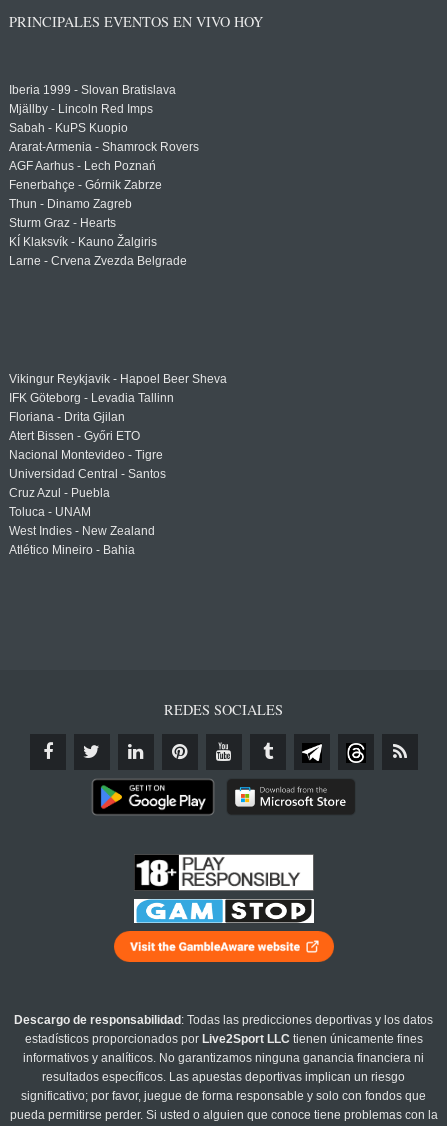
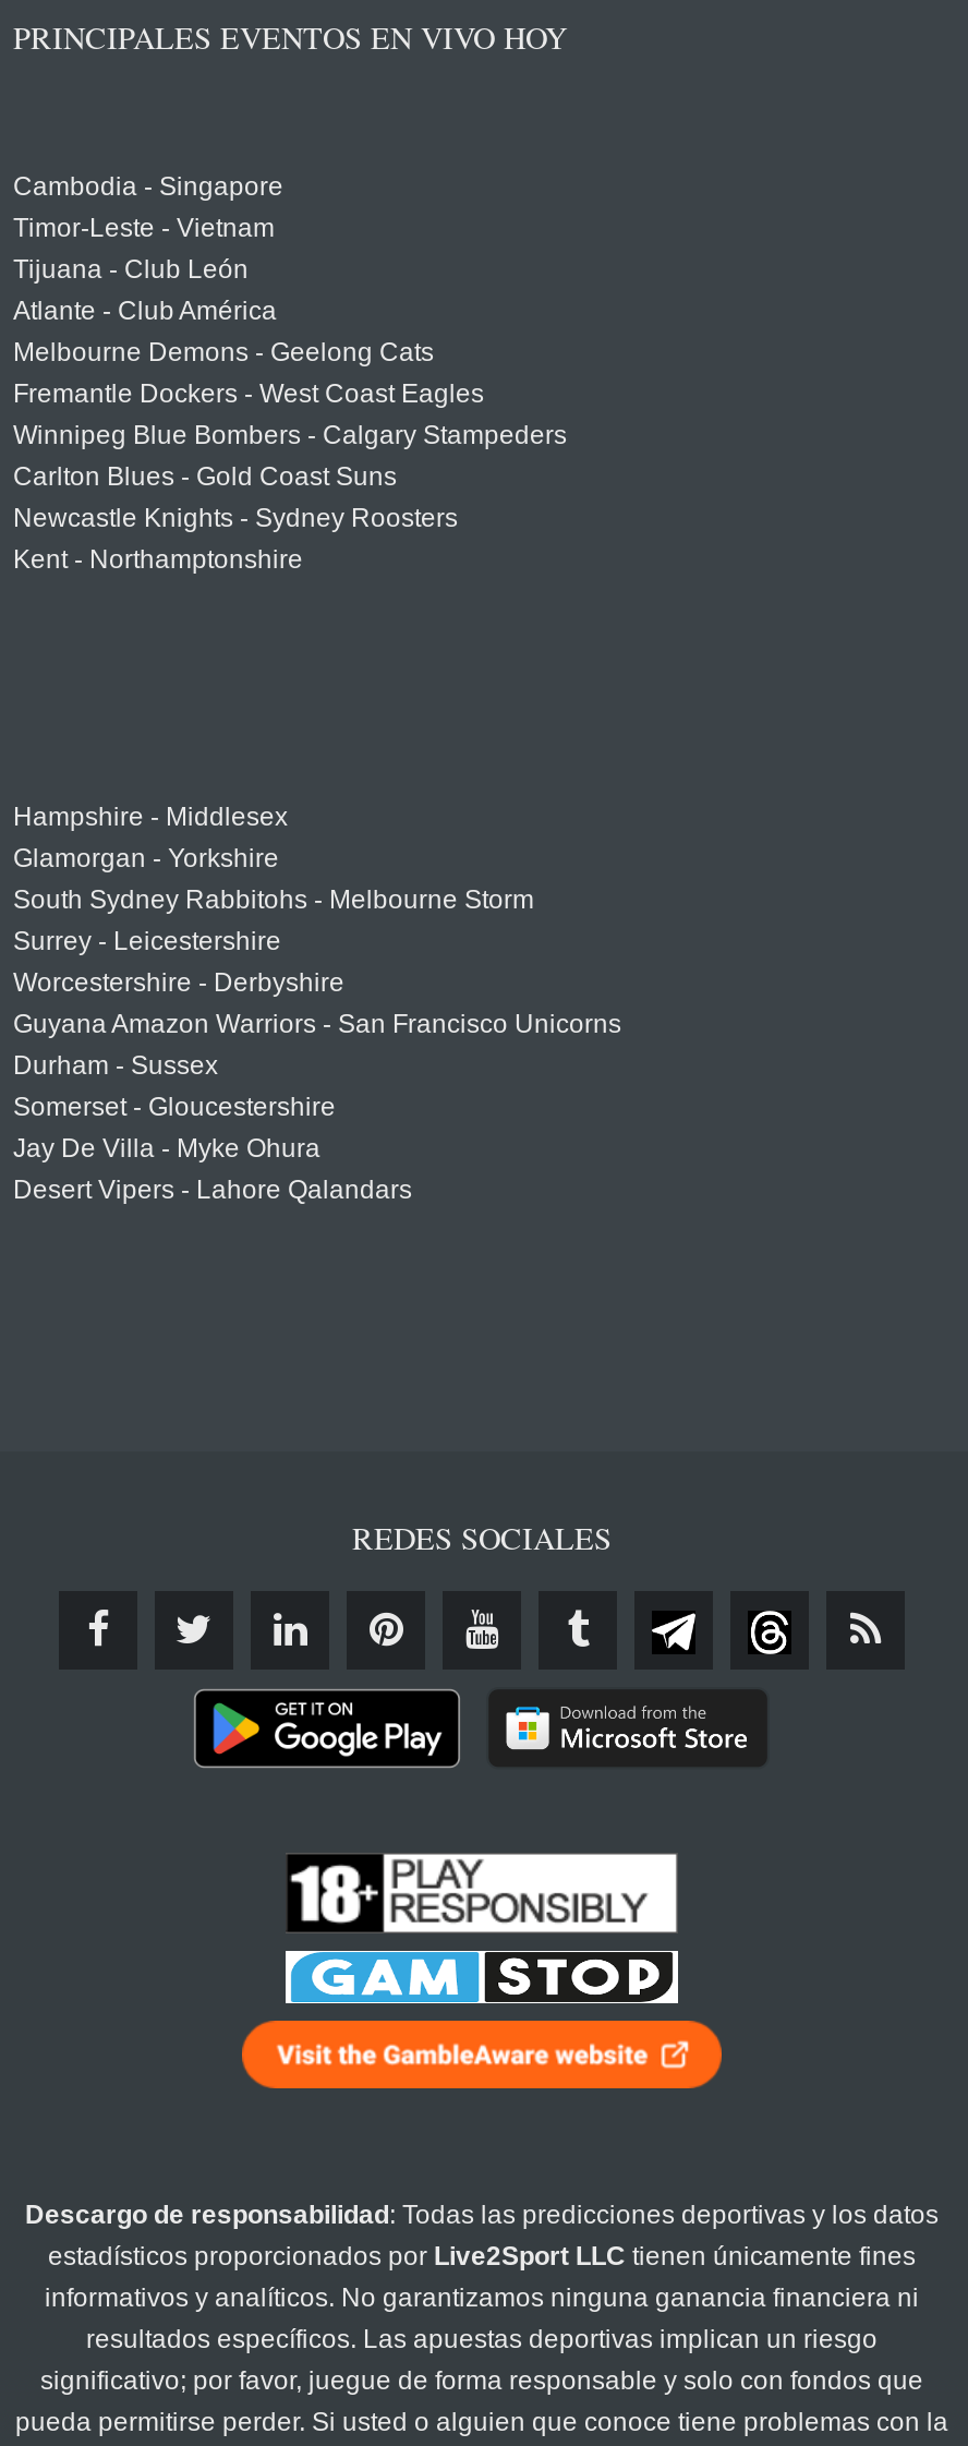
- Iberia 1999 - Slovan Bratislava
- Mjällby - Lincoln Red Imps
- Sabah - KuPS Kuopio
- Ararat-Armenia - Shamrock Rovers
- AGF Aarhus - Lech Poznań
- Fenerbahçe - Górnik Zabrze
- Thun - Dinamo Zagreb
- Sturm Graz - Hearts
- KÍ Klaksvík - Kauno Žalgiris
- Larne - Crvena Zvezda Belgrade
+ Cambodia - Singapore
+ Timor-Leste - Vietnam
+ Tijuana - Club León
+ Atlante - Club América
+ Melbourne Demons - Geelong Cats
+ Fremantle Dockers - West Coast Eagles
+ Winnipeg Blue Bombers - Calgary Stampeders
+ Carlton Blues - Gold Coast Suns
+ Newcastle Knights - Sydney Roosters
+ Kent - Northamptonshire

- Vikingur Reykjavik - Hapoel Beer Sheva
- IFK Göteborg - Levadia Tallinn
- Floriana - Drita Gjilan
- Atert Bissen - Győri ETO
- Nacional Montevideo - Tigre
- Universidad Central - Santos
- Cruz Azul - Puebla
- Toluca - UNAM
- West Indies - New Zealand
- Atlético Mineiro - Bahia
+ Hampshire - Middlesex
+ Glamorgan - Yorkshire
+ South Sydney Rabbitohs - Melbourne Storm
+ Surrey - Leicestershire
+ Worcestershire - Derbyshire
+ Guyana Amazon Warriors - San Francisco Unicorns
+ Durham - Sussex
+ Somerset - Gloucestershire
+ Jay De Villa - Myke Ohura
+ Desert Vipers - Lahore Qalandars
